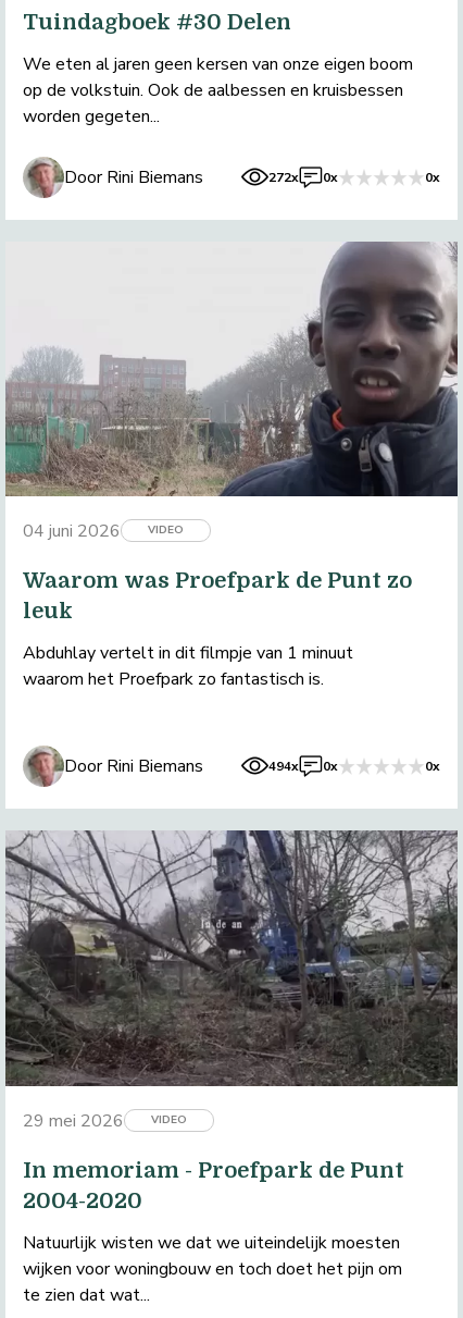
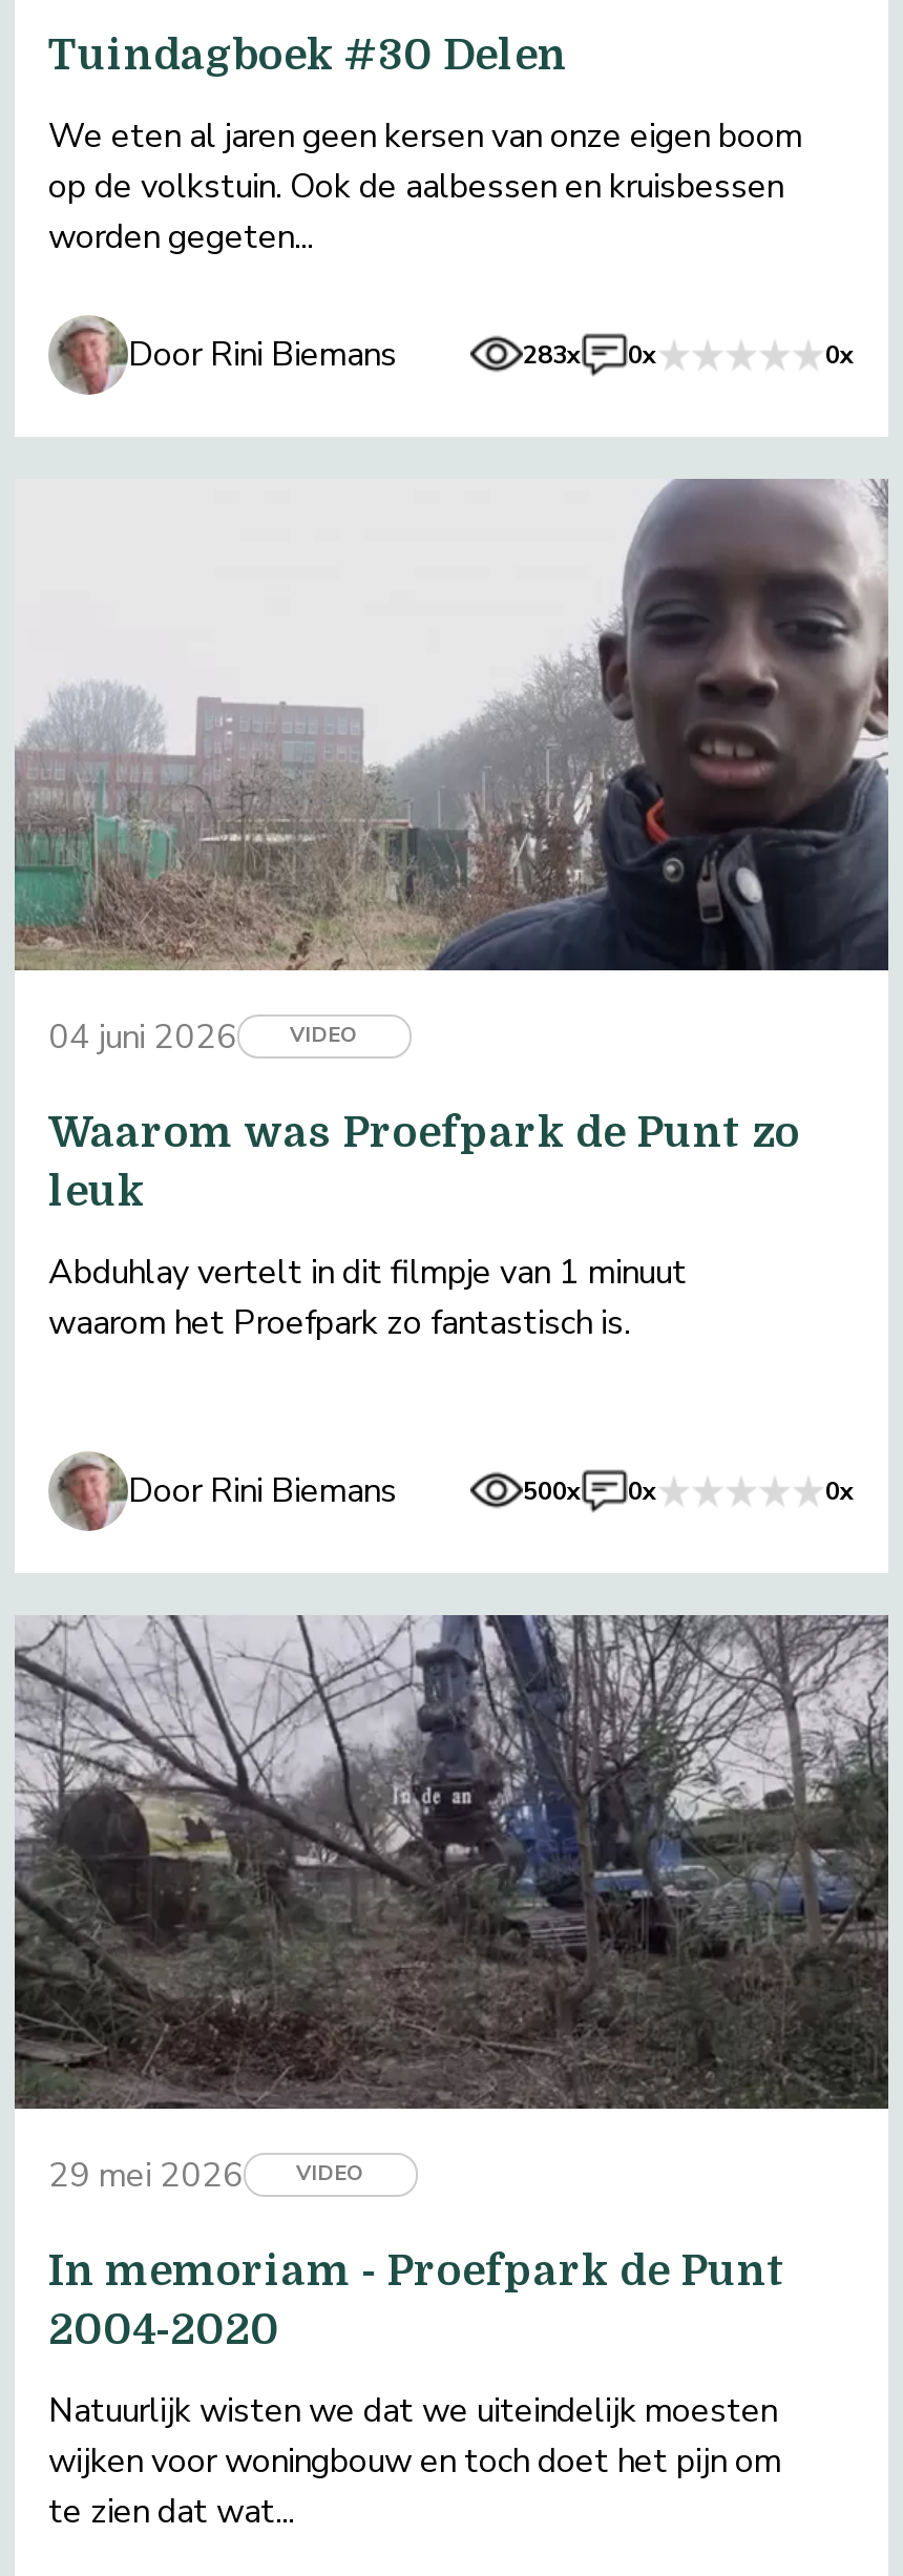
- 272x
+ 283x

- 494x
+ 500x
